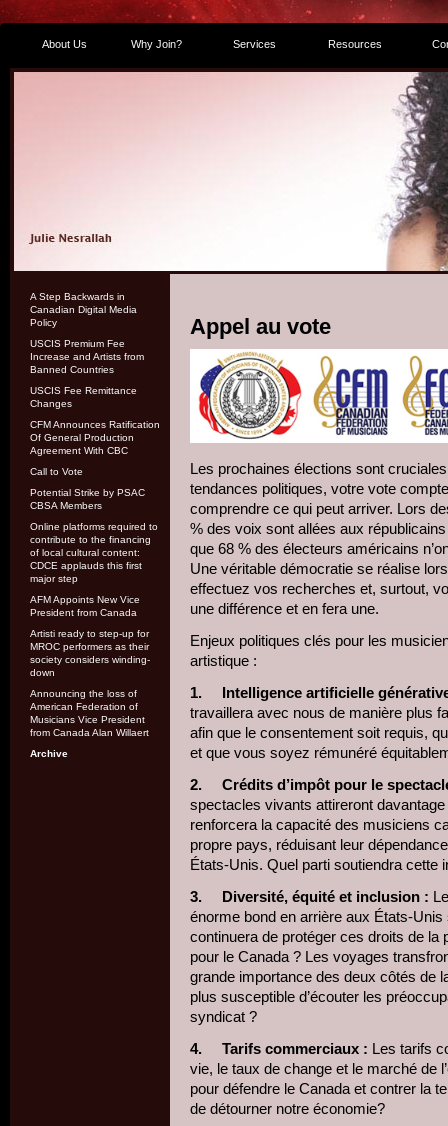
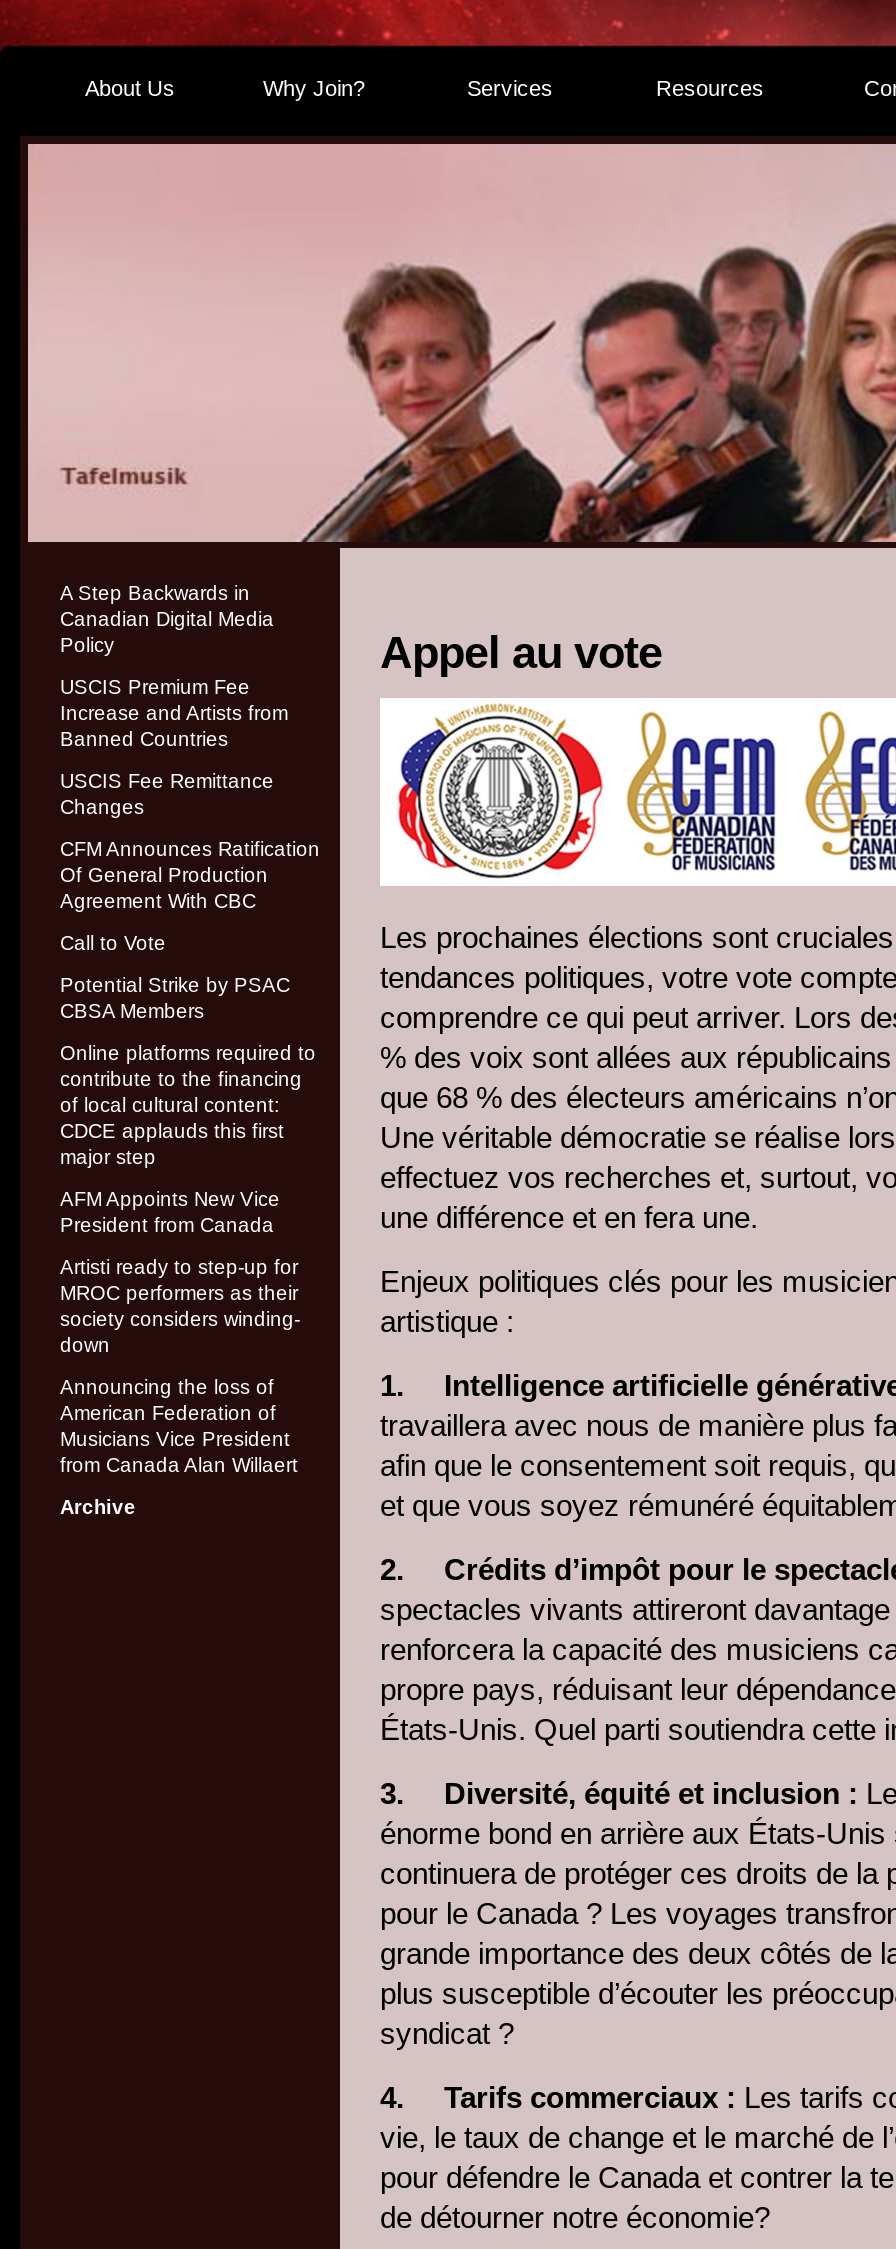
- [image]
+ [image]
